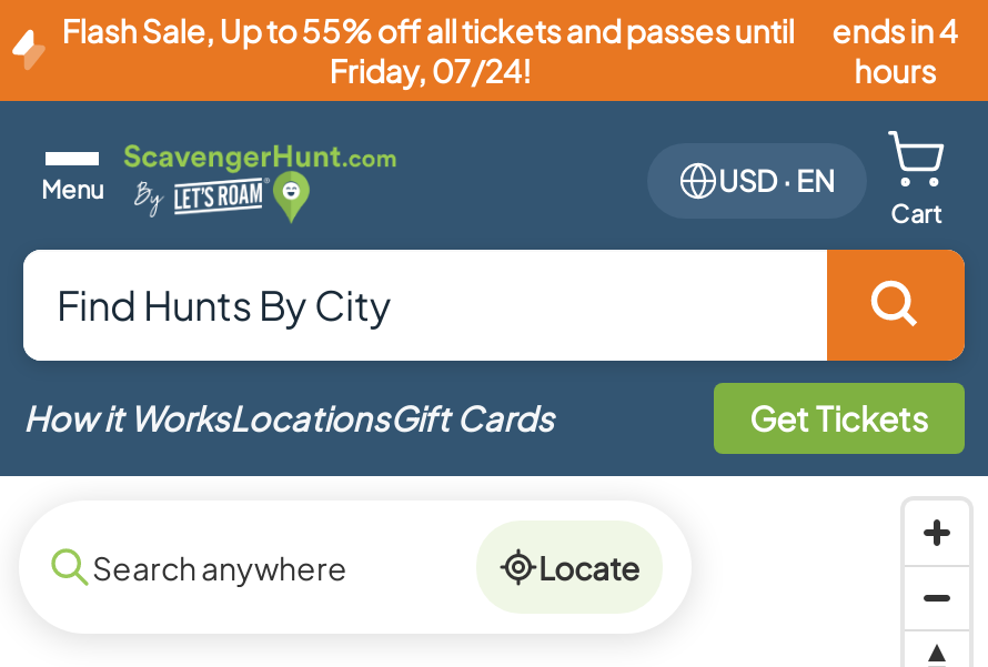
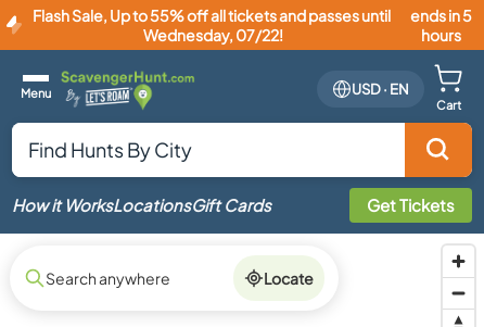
- Flash Sale, Up to 55% off all tickets and passes until ends in 4
+ Flash Sale, Up to 55% off all tickets and passes until ends in 5

- Friday, 07/24!
+ Wednesday, 07/22!
